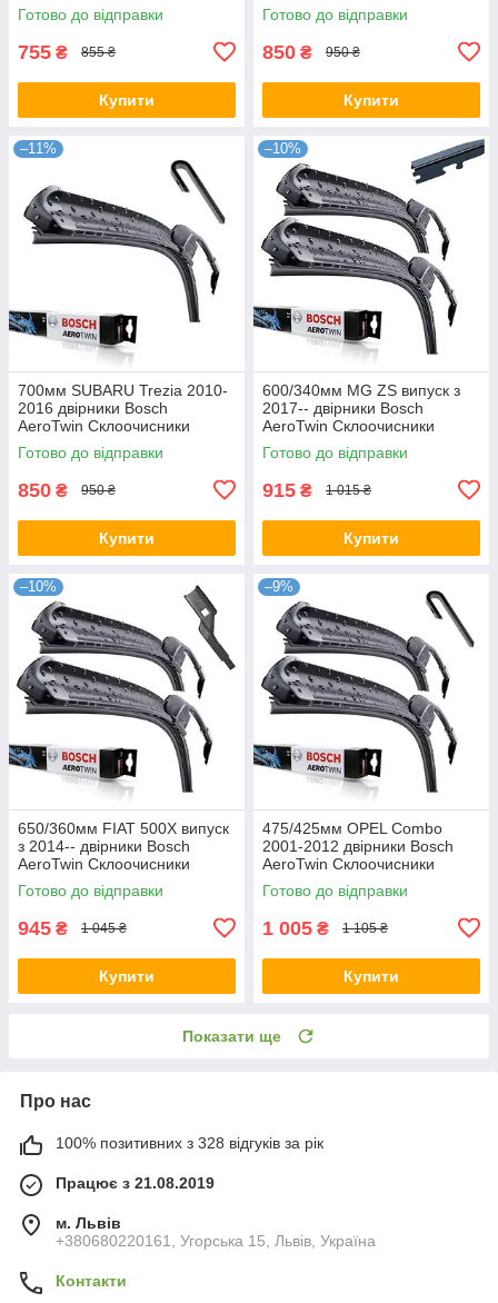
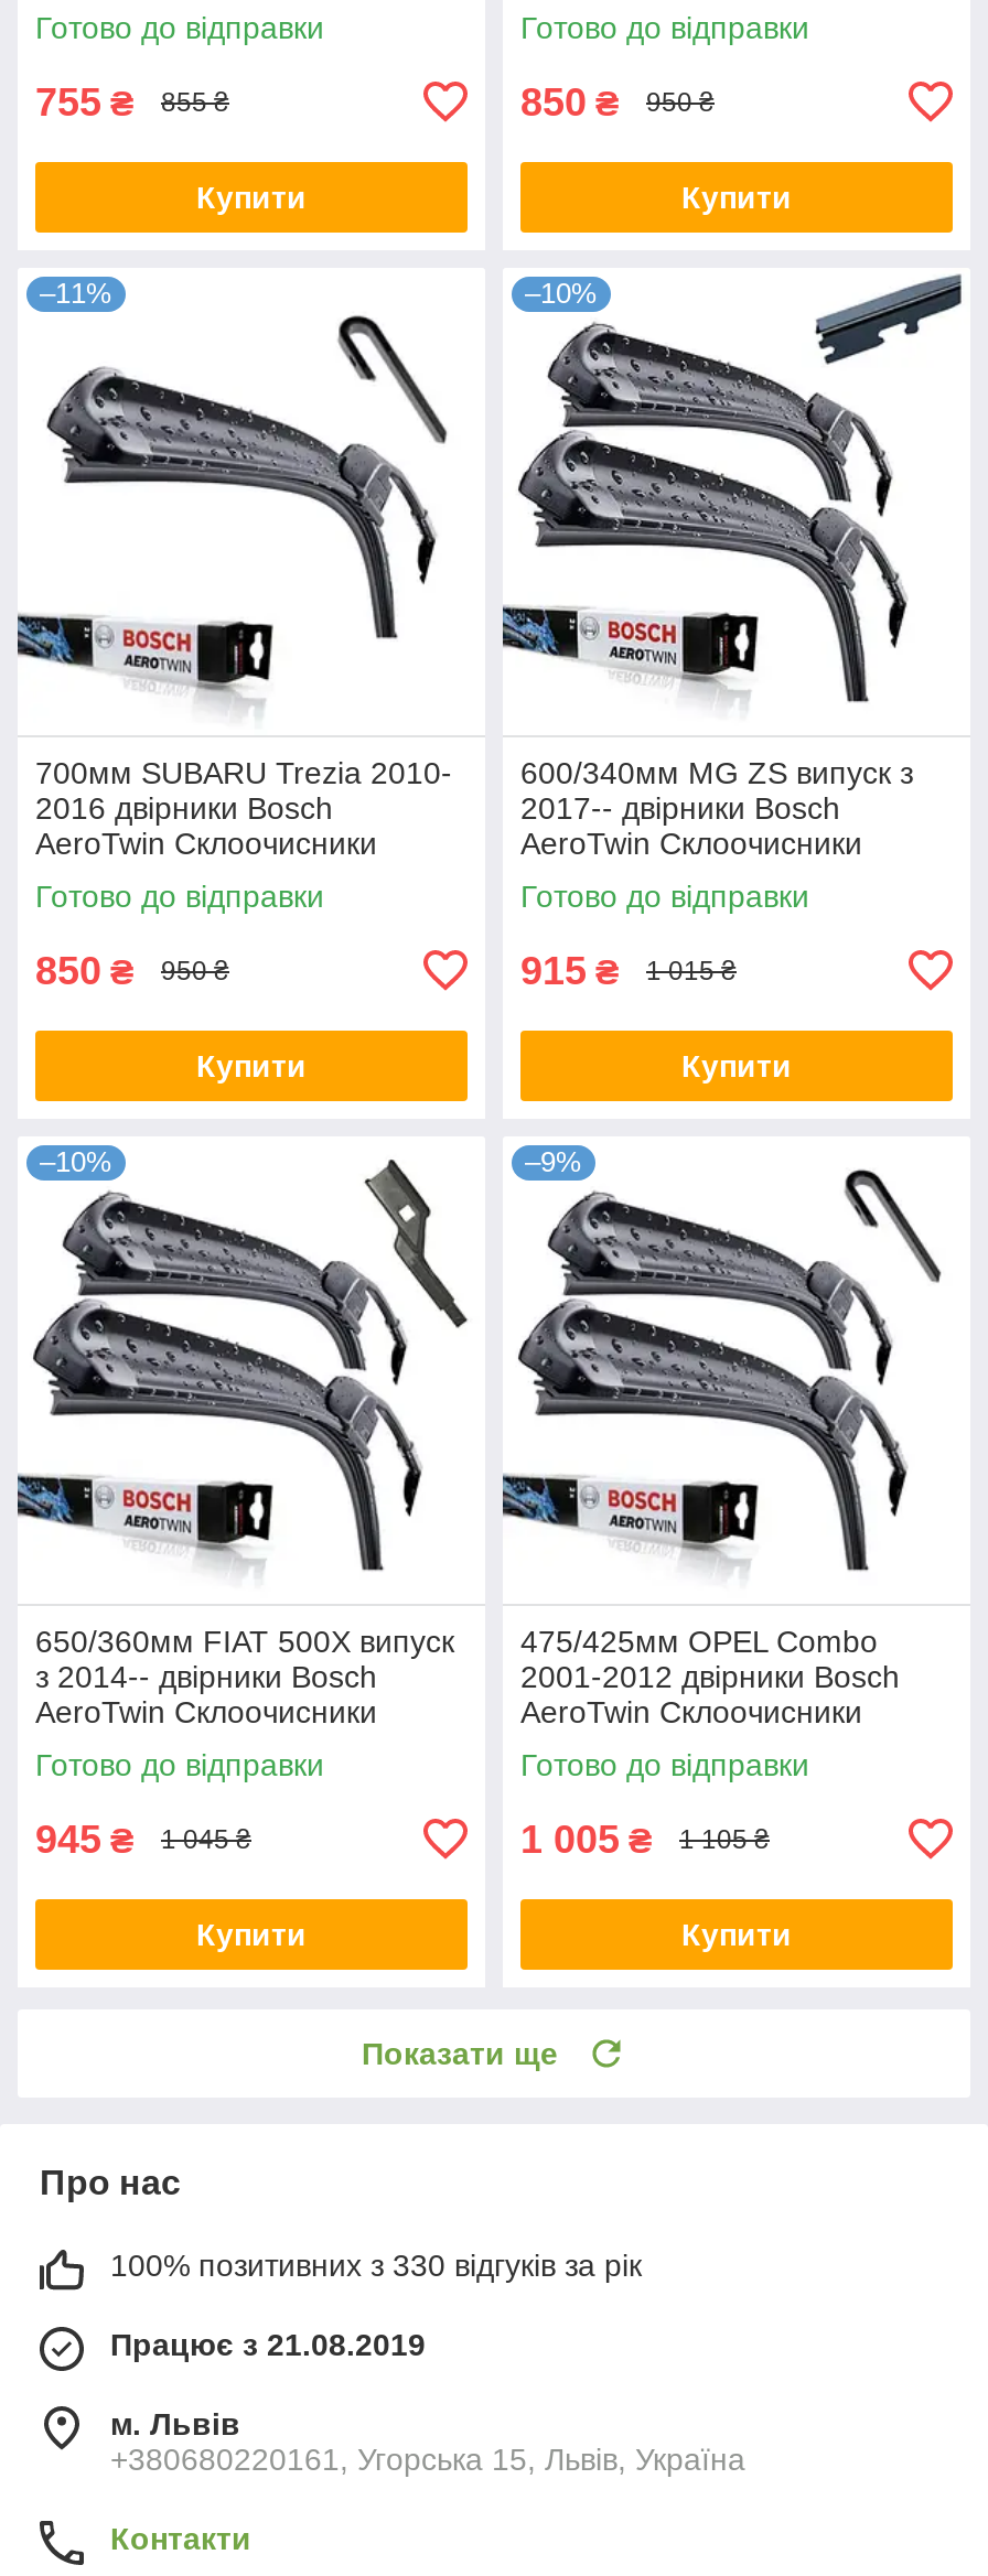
- 100% позитивних з 328 відгуків за рік
+ 100% позитивних з 330 відгуків за рік
